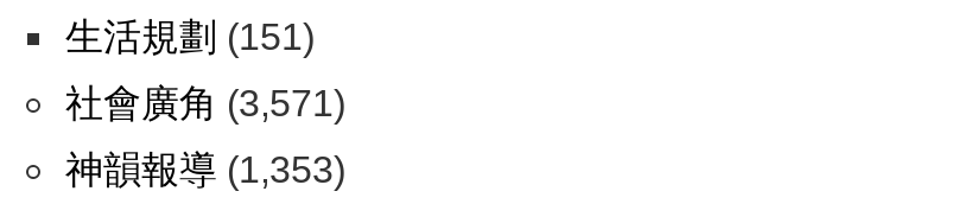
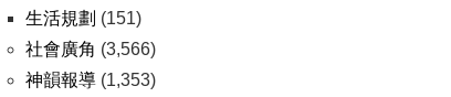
- 社會廣角(3,571)
+ 社會廣角(3,566)
